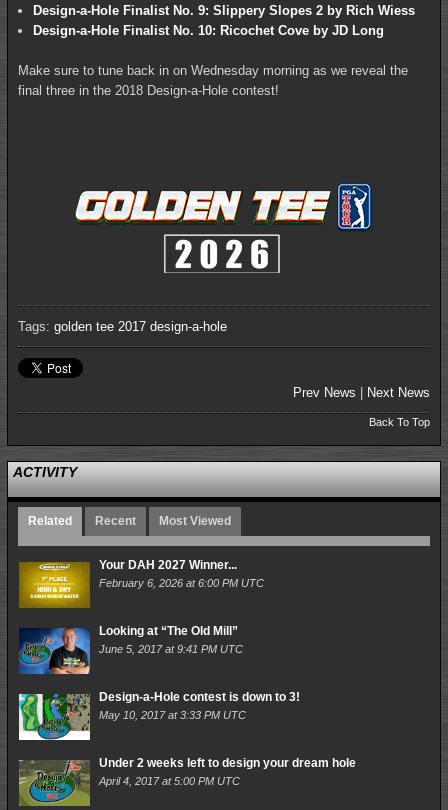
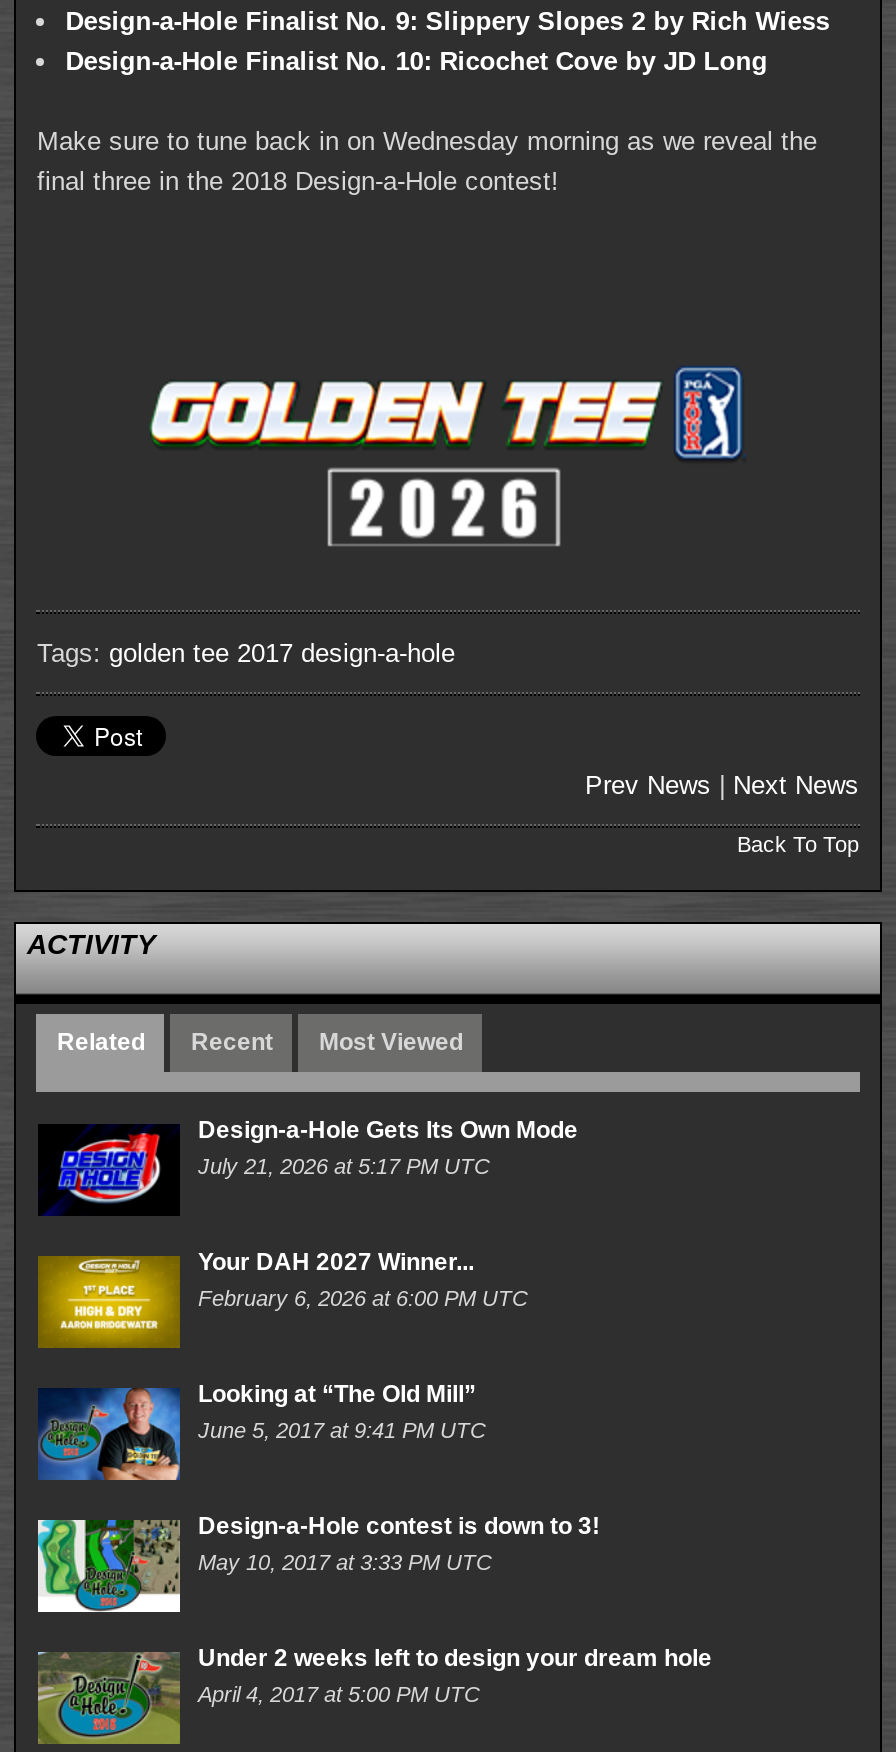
+ [image]
+ Design-a-Hole Gets Its Own Mode
+ July 21, 2026 at 5:17 PM UTC
